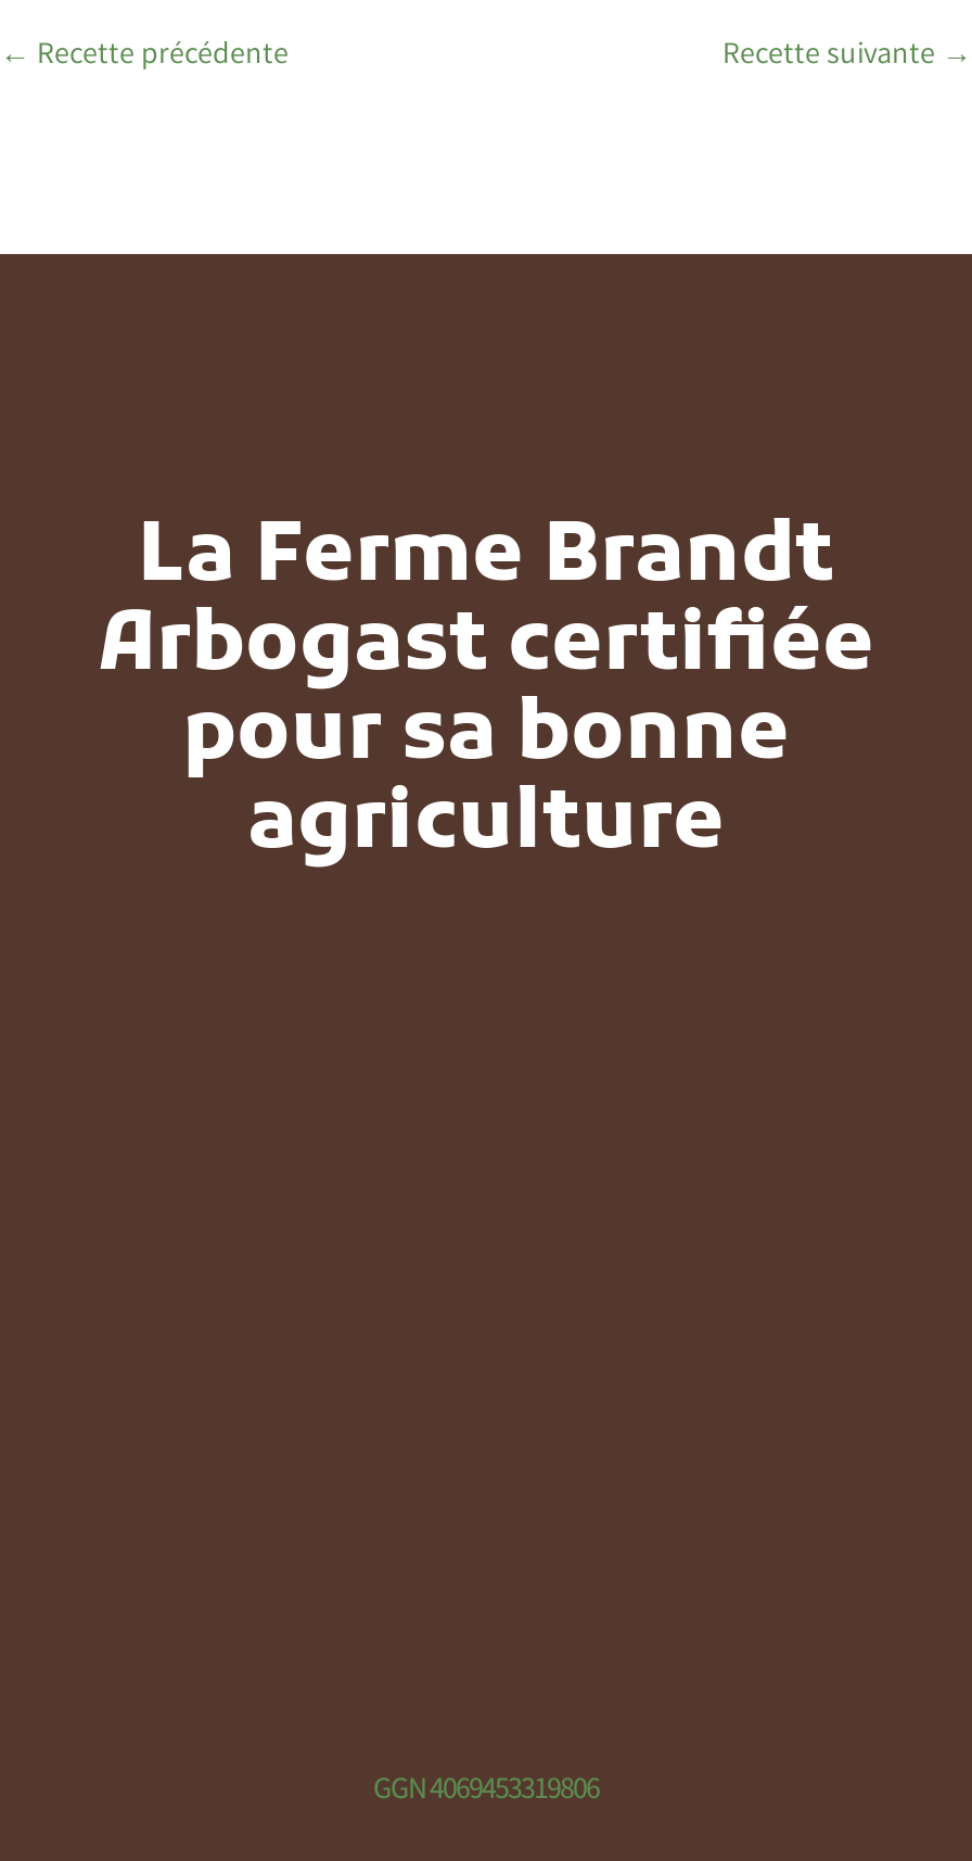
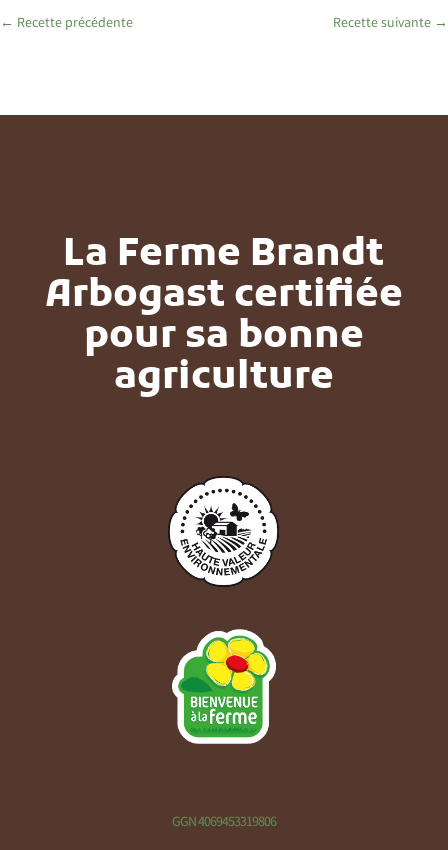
+ [image]

+ [image]
